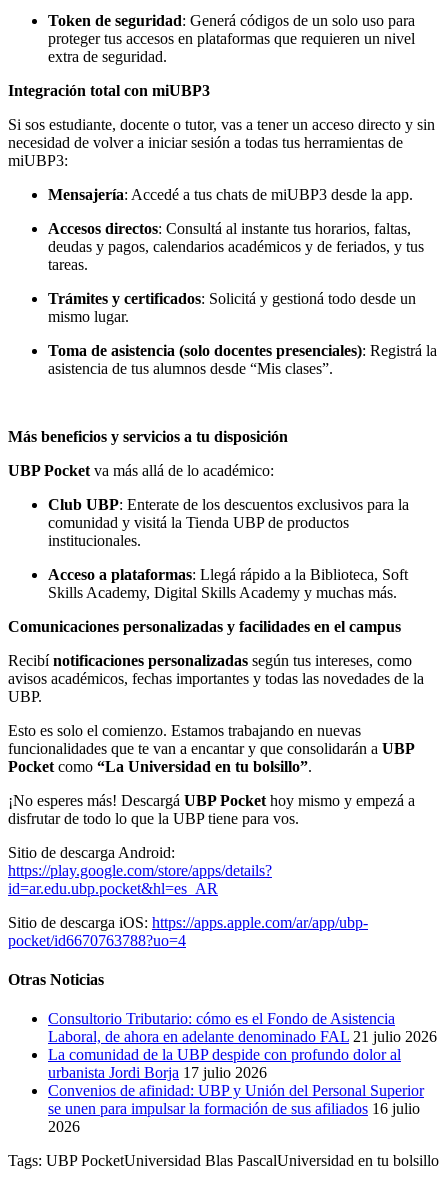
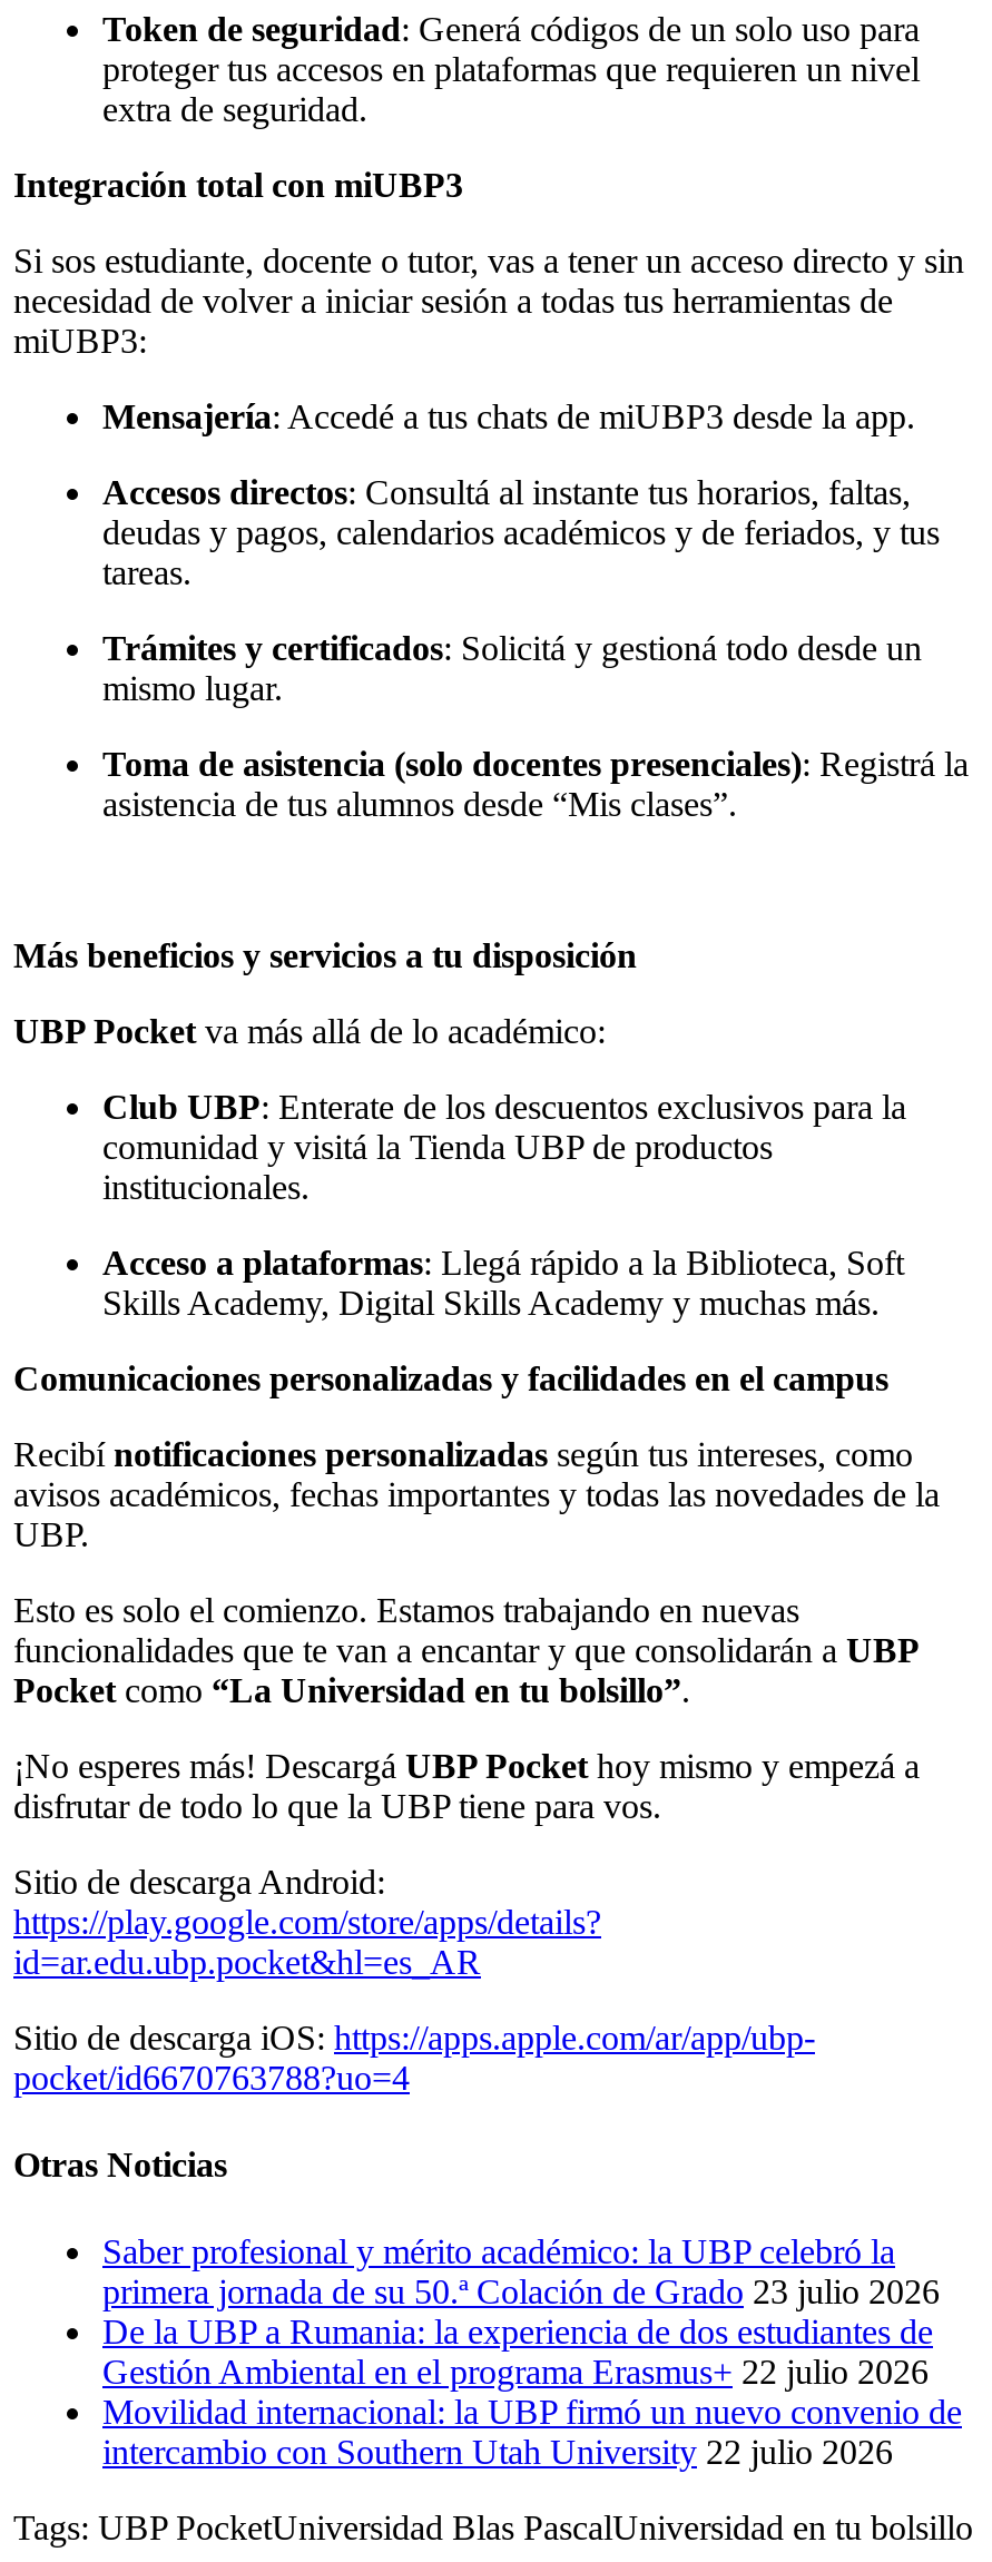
- Consultorio Tributario: cómo es el Fondo de Asistencia
- Laboral, de ahora en adelante denominado FAL 21 julio 2026
- La comunidad de la UBP despide con profundo dolor al
- urbanista Jordi Borja 17 julio 2026
- Convenios de afinidad: UBP y Unión del Personal Superior
- se unen para impulsar la formación de sus afiliados 16 julio
- 2026
+ Saber profesional y mérito académico: la UBP celebró la
+ primera jornada de su 50.ª Colación de Grado 23 julio 2026
+ De la UBP a Rumania: la experiencia de dos estudiantes de
+ Gestión Ambiental en el programa Erasmus+ 22 julio 2026
+ Movilidad internacional: la UBP firmó un nuevo convenio de
+ intercambio con Southern Utah University 22 julio 2026
